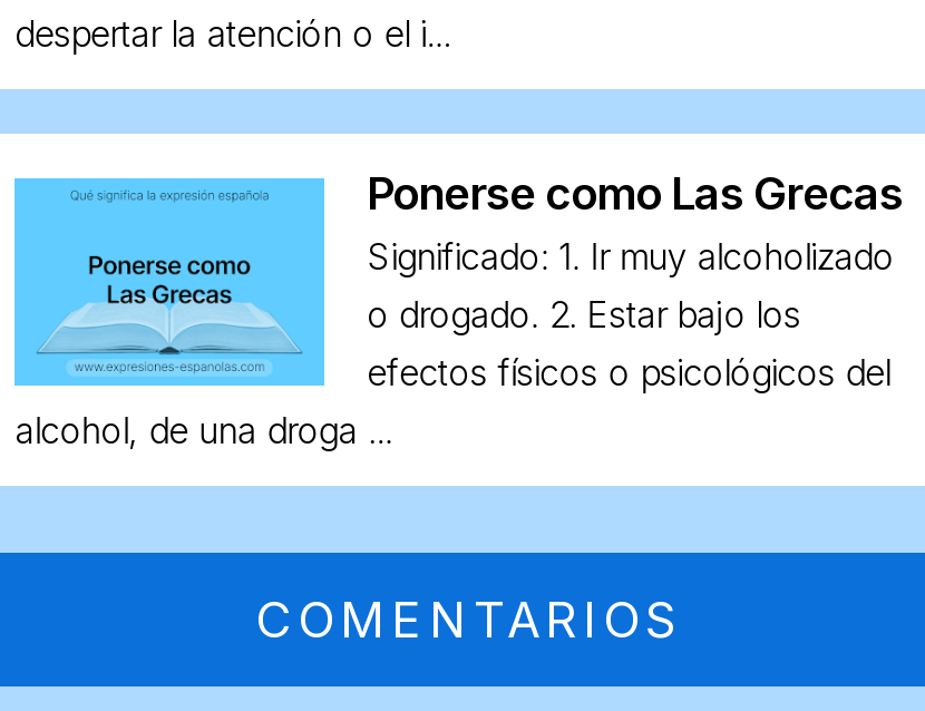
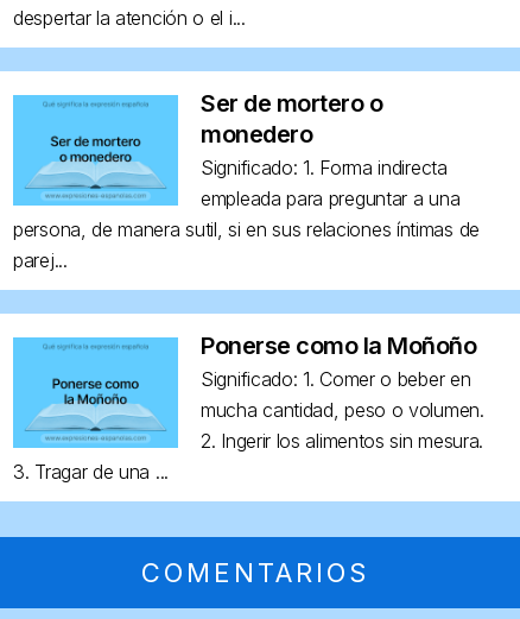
- Ponerse como Las Grecas
- Significado: 1. Ir muy alcoholizado
- o drogado. 2. Estar bajo los
- efectos físicos o psicológicos del
- alcohol, de una droga ...
+ Ser de mortero o
+ monedero
+ Significado: 1. Forma indirecta
+ empleada para preguntar a una
+ persona, de manera sutil, si en sus relaciones íntimas de
+ parej...
+ Ponerse como la Moñoño
+ Significado: 1. Comer o beber en
+ mucha cantidad, peso o volumen.
+ 2. Ingerir los alimentos sin mesura.
+ 3. Tragar de una ...
